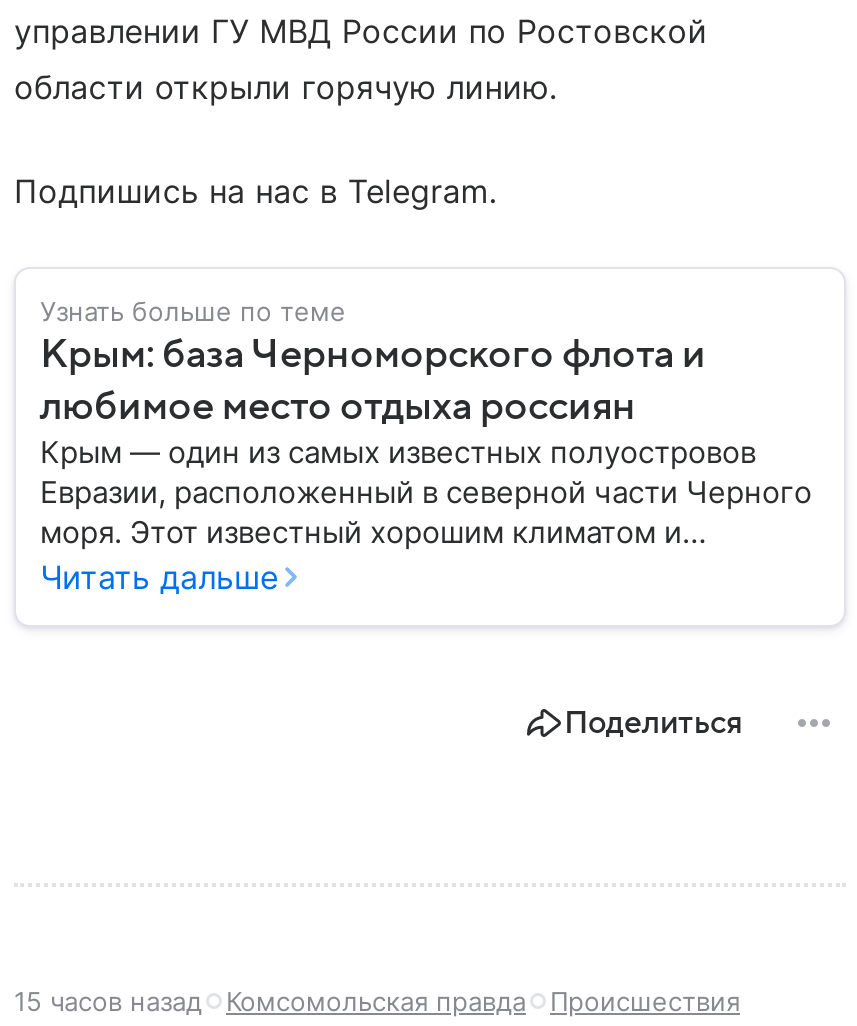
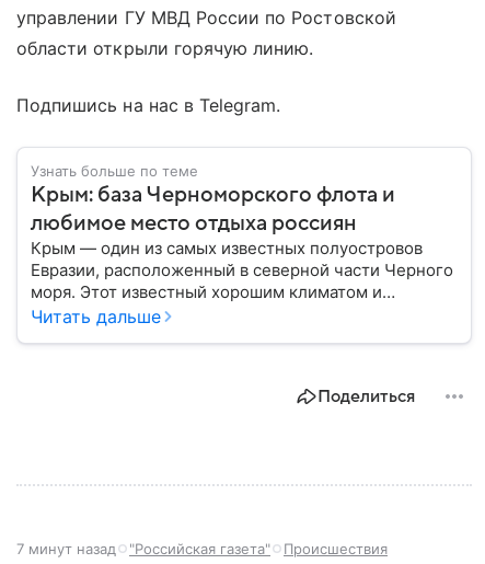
- 15 часов назад
- Комсомольская правда
+ 7 минут назад
+ "Российская газета"
